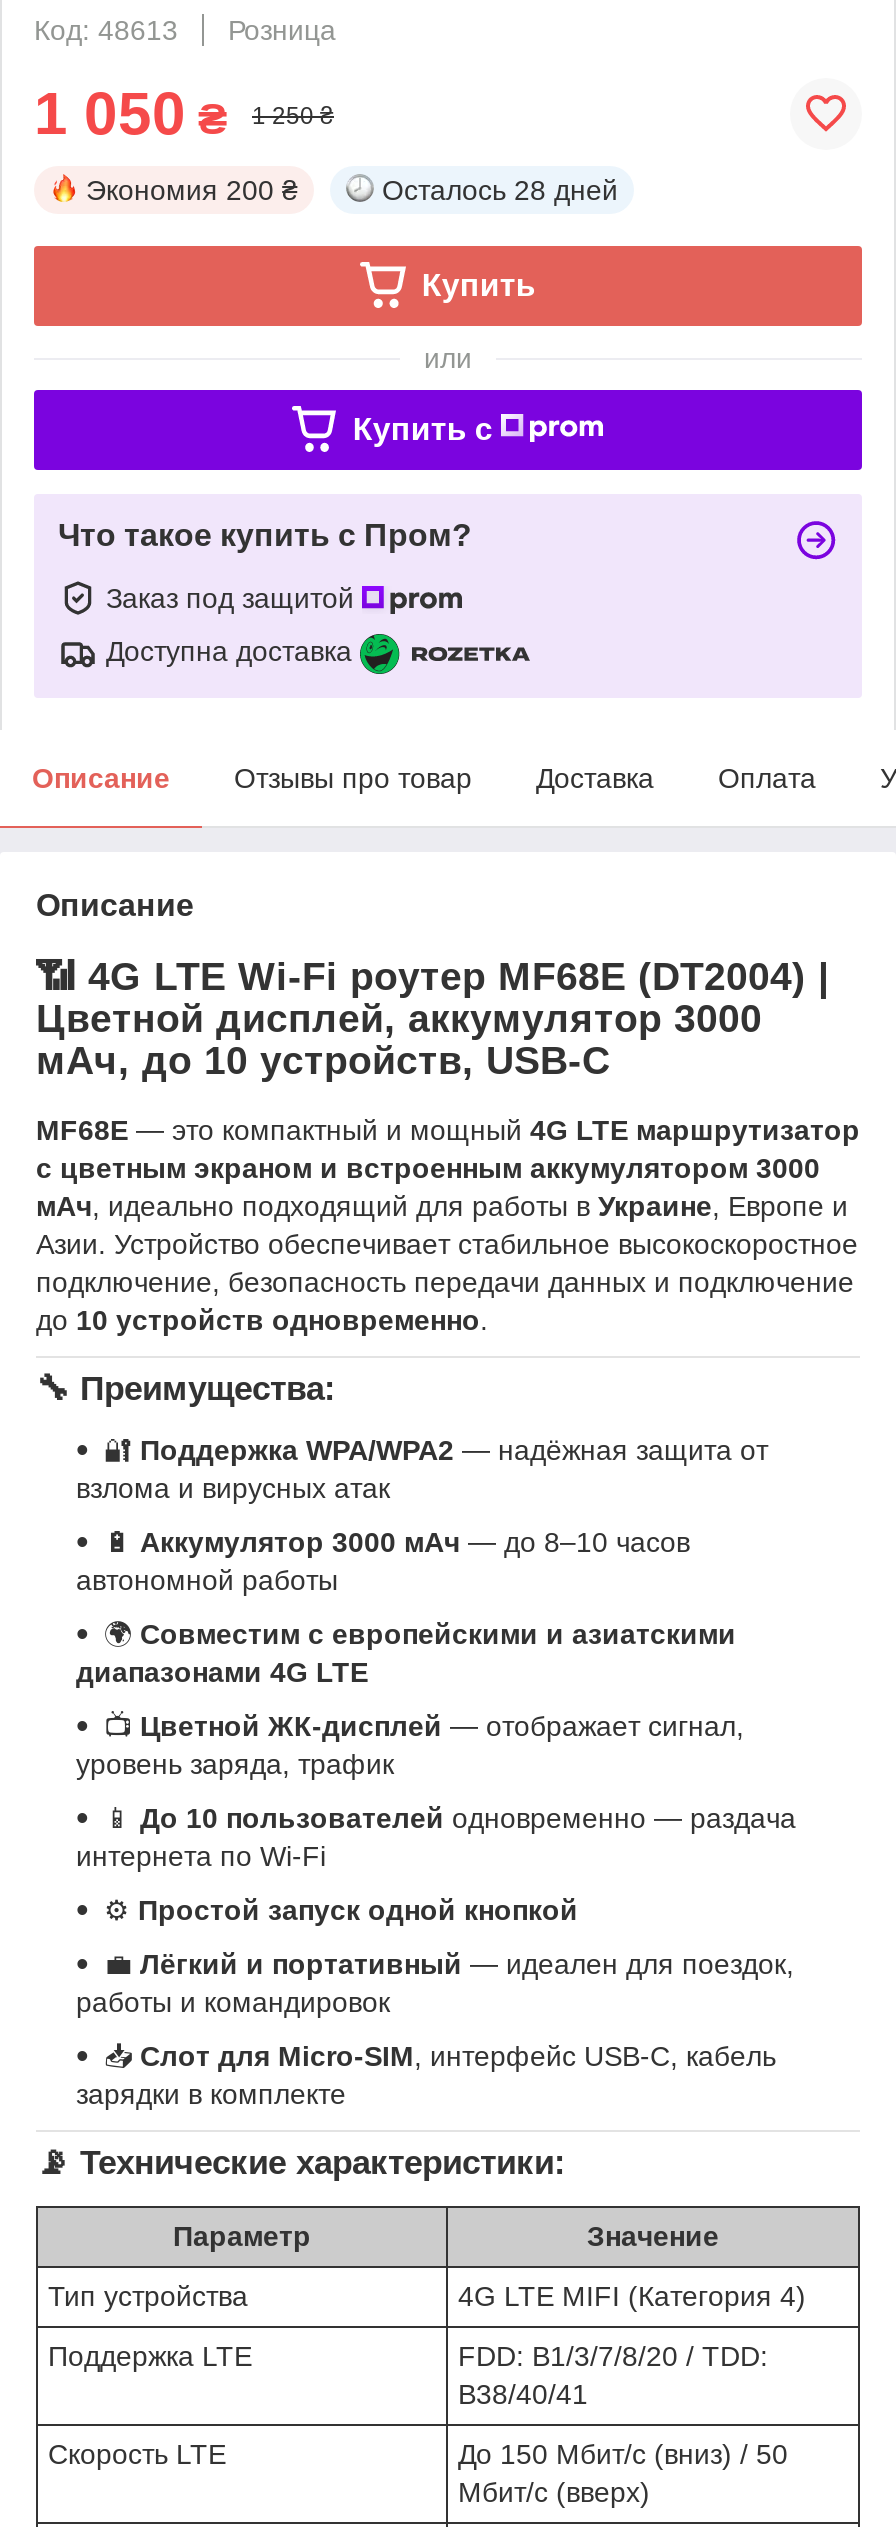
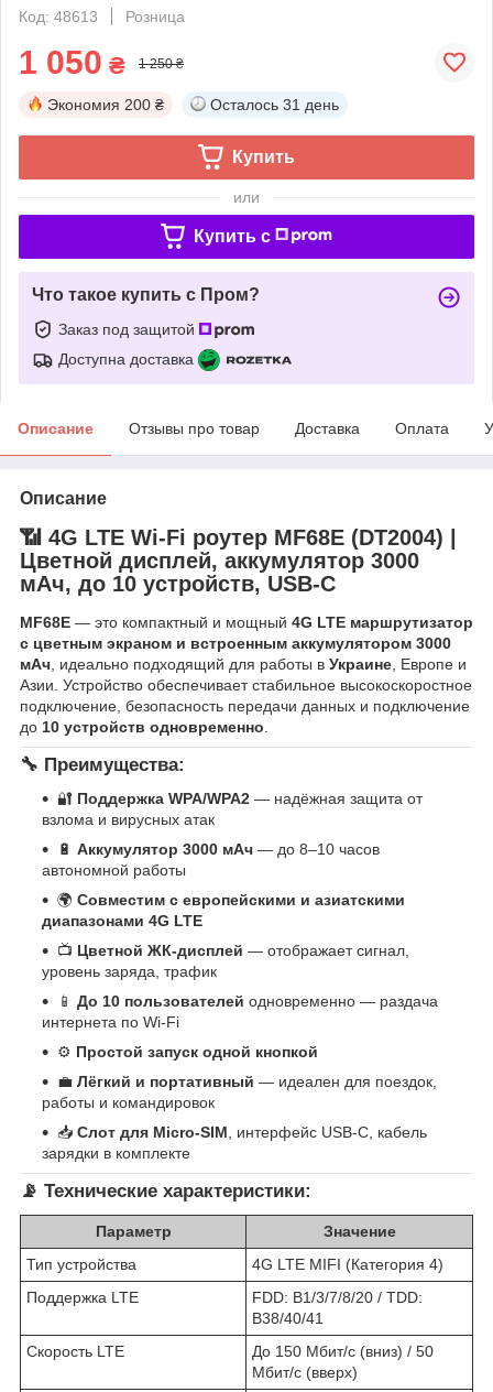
- Осталось 28 дней
+ Осталось 31 день
